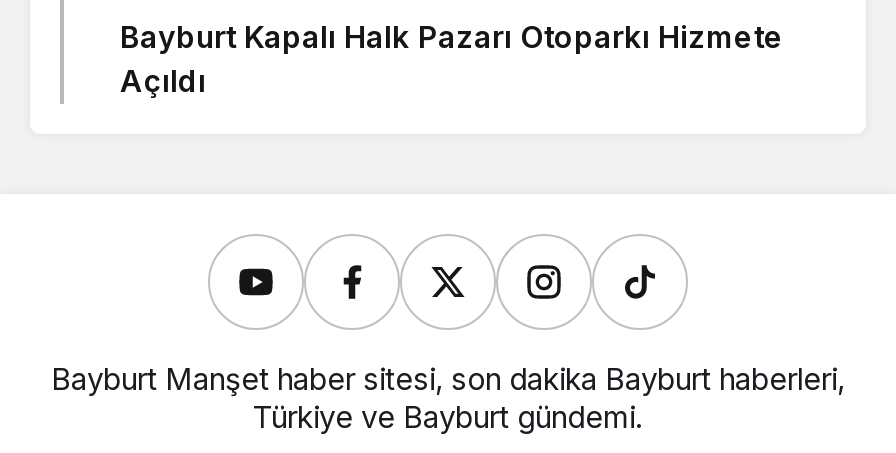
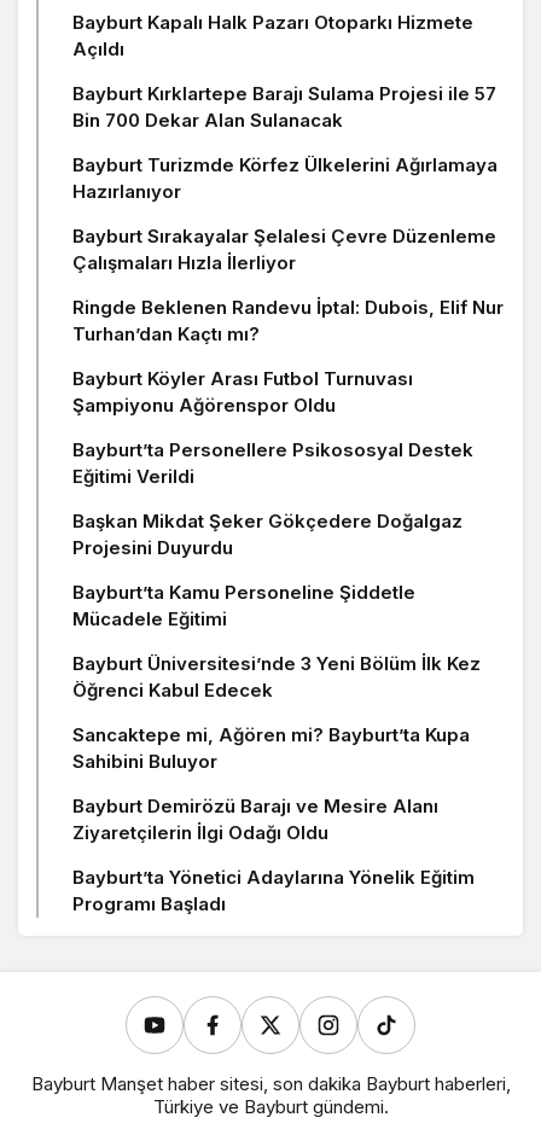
+ Bayburt Kırklartepe Barajı Sulama Projesi ile 57
+ Bin 700 Dekar Alan Sulanacak
+ Bayburt Turizmde Körfez Ülkelerini Ağırlamaya
+ Hazırlanıyor
+ Bayburt Sırakayalar Şelalesi Çevre Düzenleme
+ Çalışmaları Hızla İlerliyor
+ Ringde Beklenen Randevu İptal: Dubois, Elif Nur
+ Turhan’dan Kaçtı mı?
+ Bayburt Köyler Arası Futbol Turnuvası
+ Şampiyonu Ağörenspor Oldu
+ Bayburt’ta Personellere Psikososyal Destek
+ Eğitimi Verildi
+ Başkan Mikdat Şeker Gökçedere Doğalgaz
+ Projesini Duyurdu
+ Bayburt’ta Kamu Personeline Şiddetle
+ Mücadele Eğitimi
+ Bayburt Üniversitesi’nde 3 Yeni Bölüm İlk Kez
+ Öğrenci Kabul Edecek
+ Sancaktepe mi, Ağören mi? Bayburt’ta Kupa
+ Sahibini Buluyor
+ Bayburt Demirözü Barajı ve Mesire Alanı
+ Ziyaretçilerin İlgi Odağı Oldu
+ Bayburt’ta Yönetici Adaylarına Yönelik Eğitim
+ Programı Başladı
